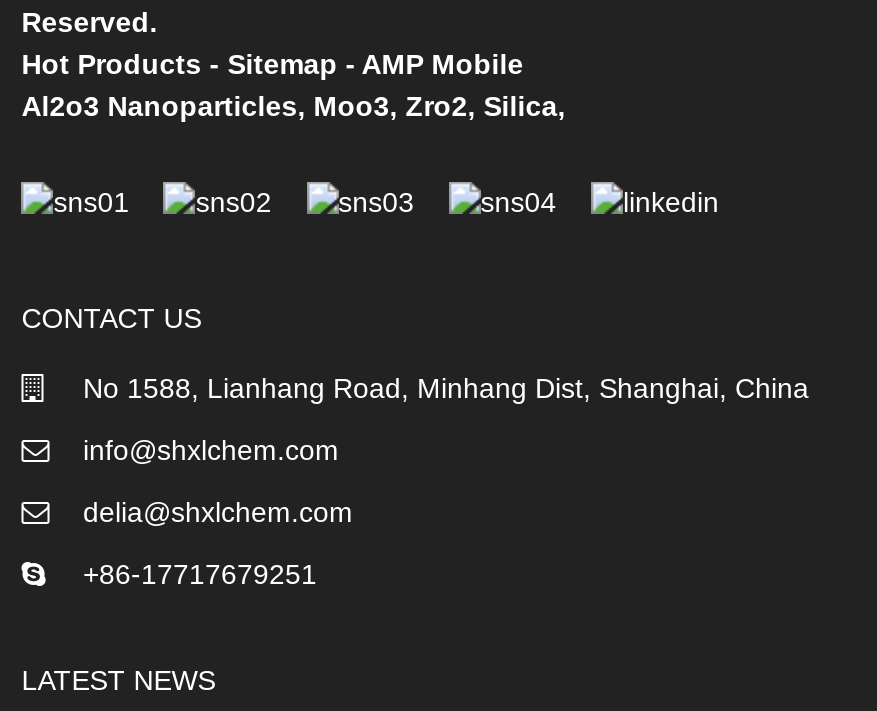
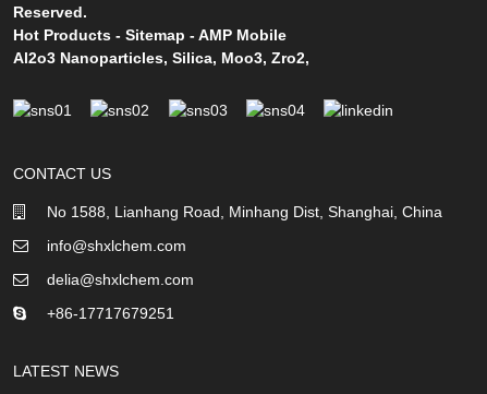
- Al2o3 Nanoparticles, Moo3, Zro2, Silica,
+ Al2o3 Nanoparticles, Silica, Moo3, Zro2,
